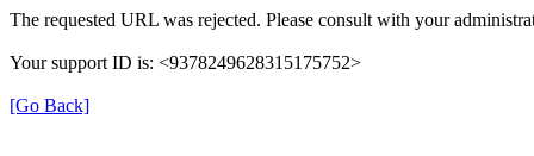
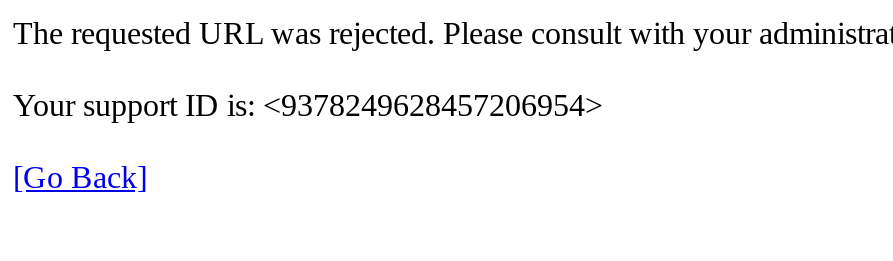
- Your support ID is: <9378249628315175752>
+ Your support ID is: <9378249628457206954>
